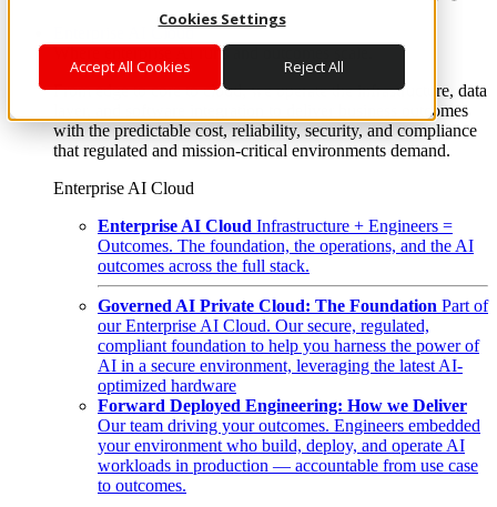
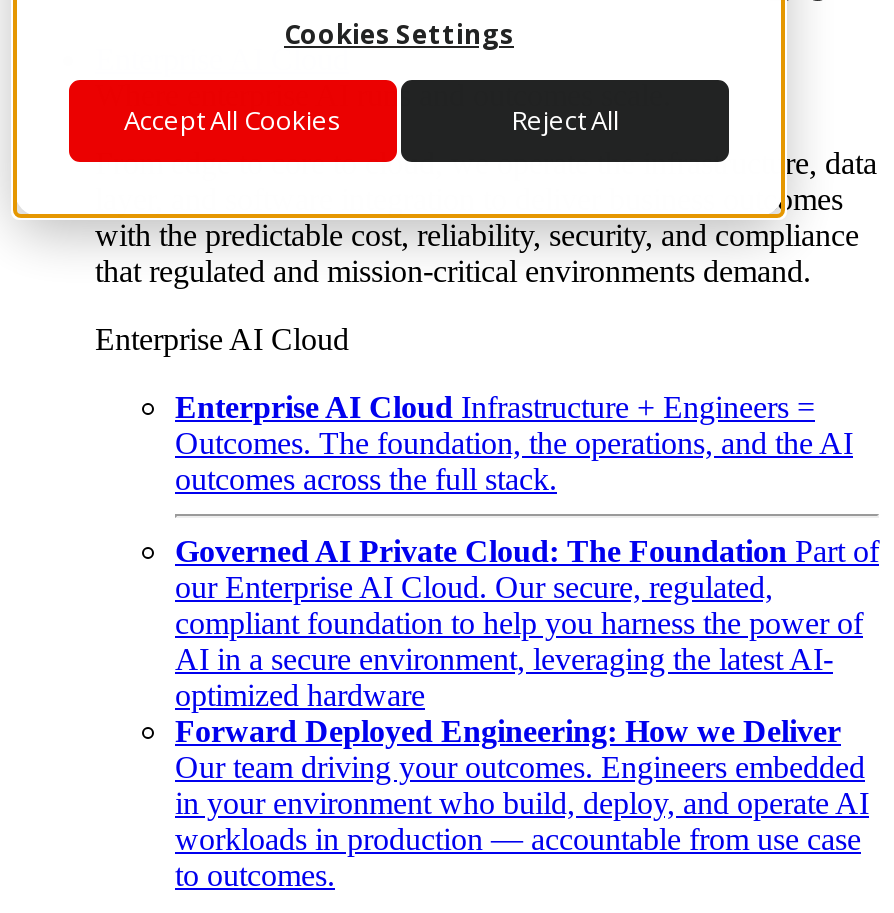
- your environment who build, deploy, and operate AI
+ in your environment who build, deploy, and operate AI
